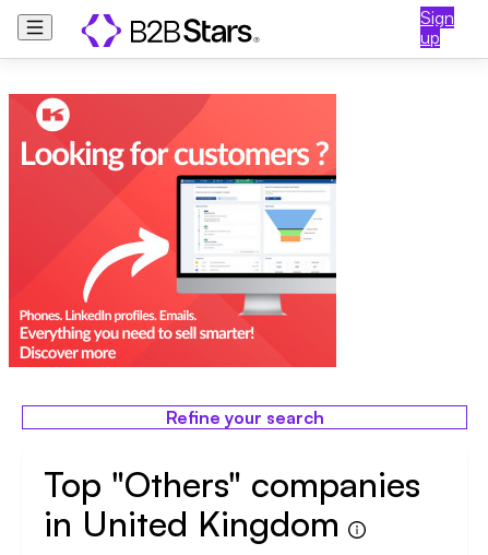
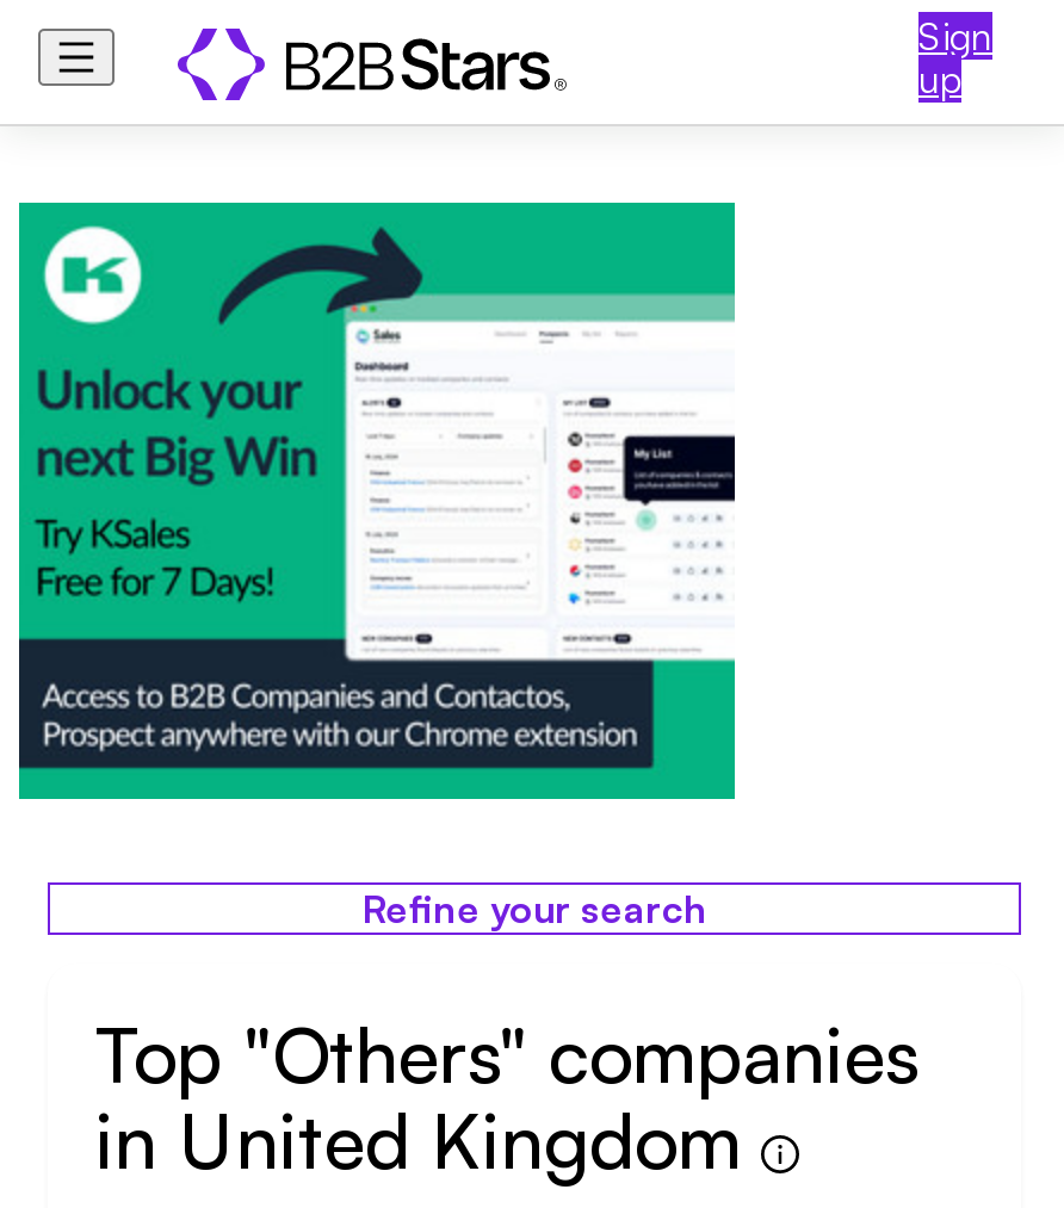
- [image]
+ [image]
